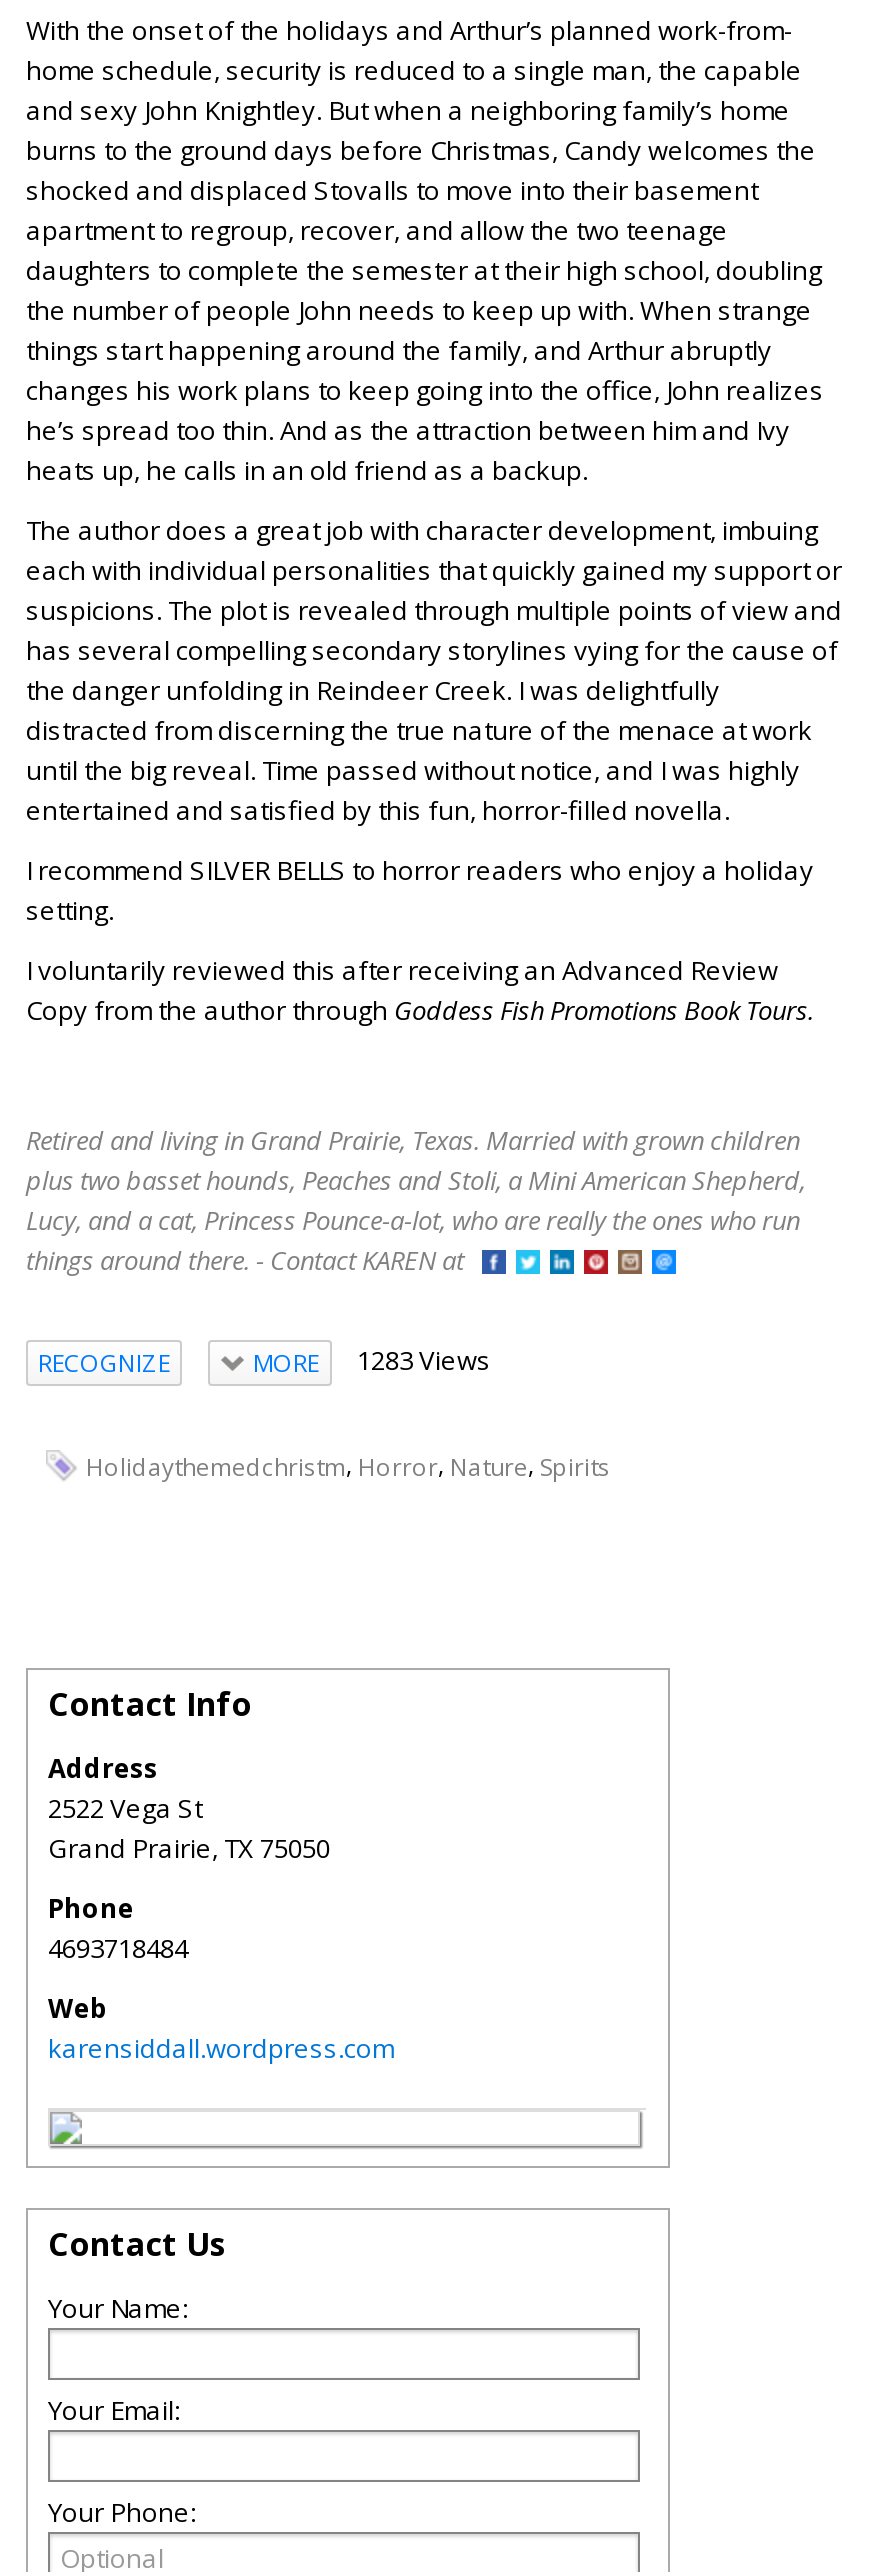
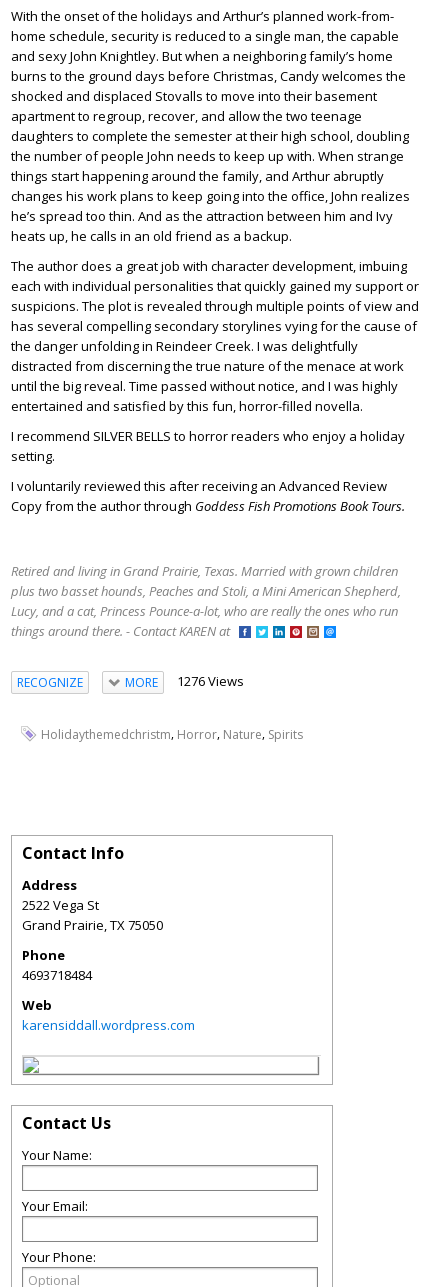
- MORE 1283 Views
+ MORE 1276 Views
